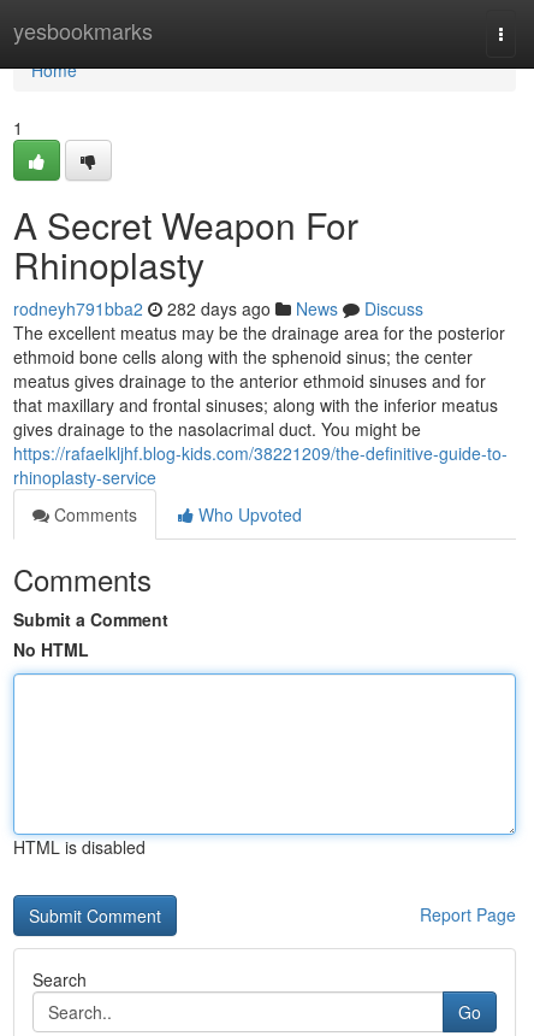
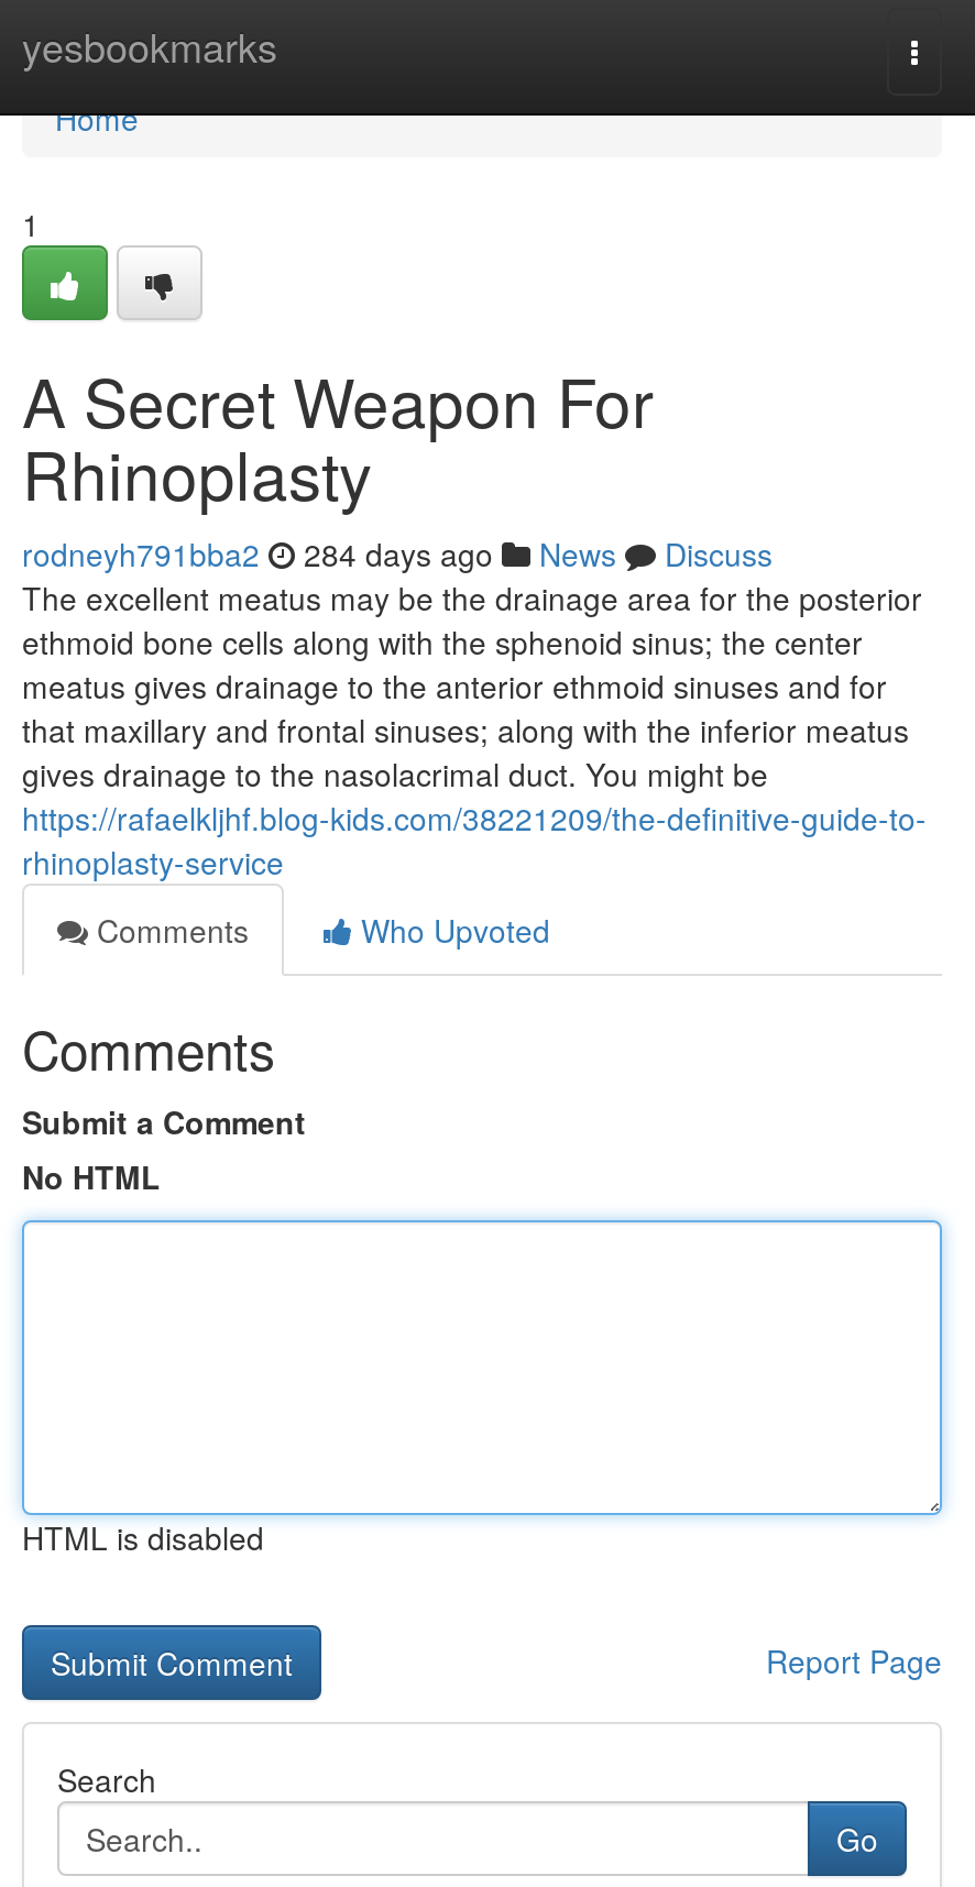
- rodneyh791bba2 282 days ago News Discuss
+ rodneyh791bba2 284 days ago News Discuss
